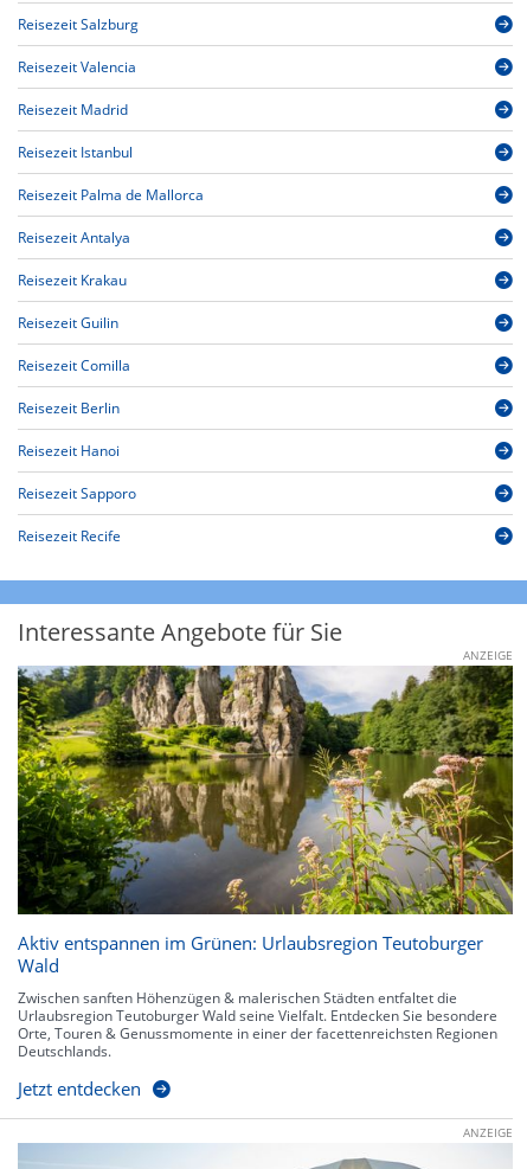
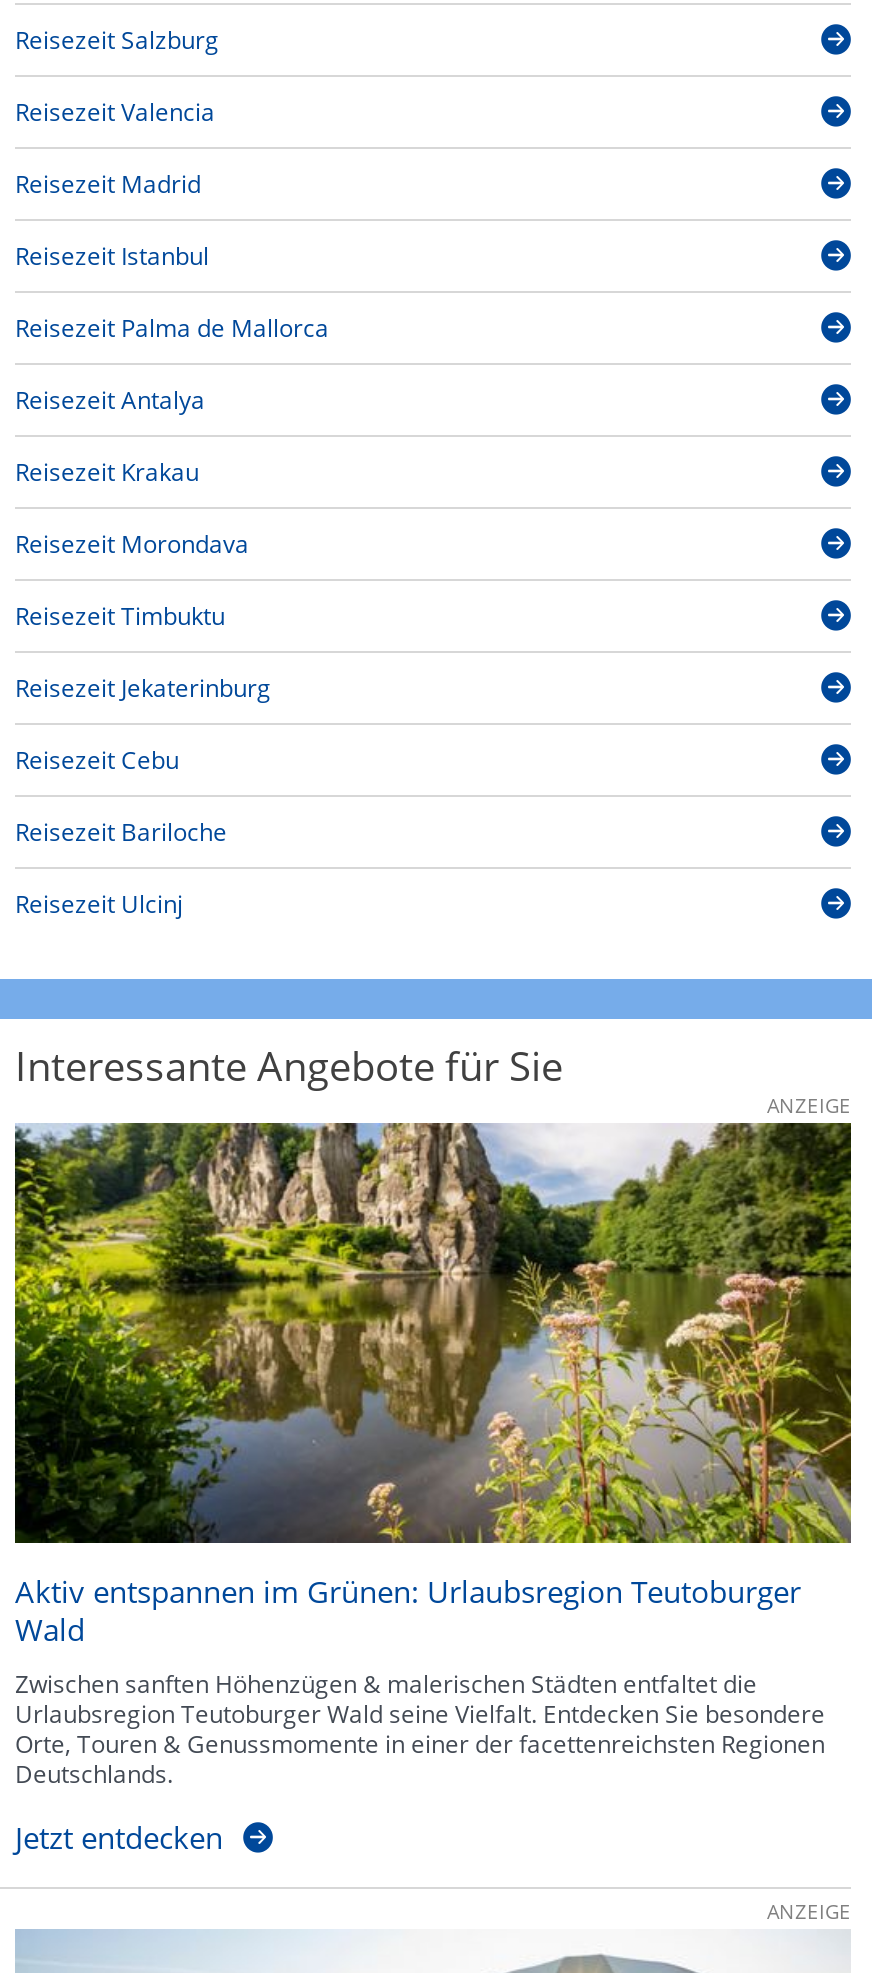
- Reisezeit Guilin
+ Reisezeit Morondava

- Reisezeit Comilla
+ Reisezeit Timbuktu

- Reisezeit Berlin
+ Reisezeit Jekaterinburg

- Reisezeit Hanoi
+ Reisezeit Cebu

- Reisezeit Sapporo
+ Reisezeit Bariloche

- Reisezeit Recife
+ Reisezeit Ulcinj
